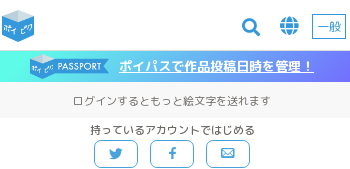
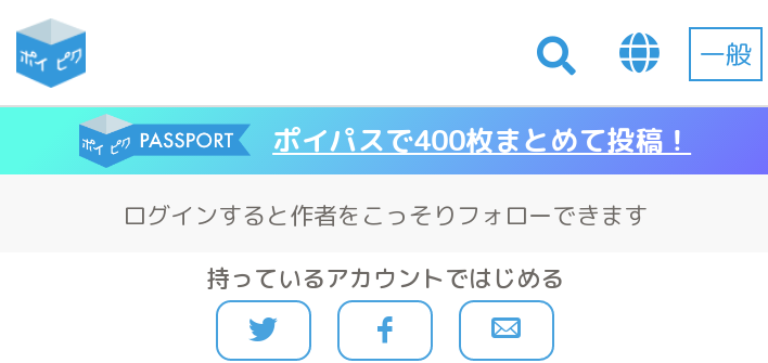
- ポイパスで作品投稿日時を管理！
+ ポイパスで400枚まとめて投稿！

- ログインするともっと絵文字を送れます
+ ログインすると作者をこっそりフォローできます
